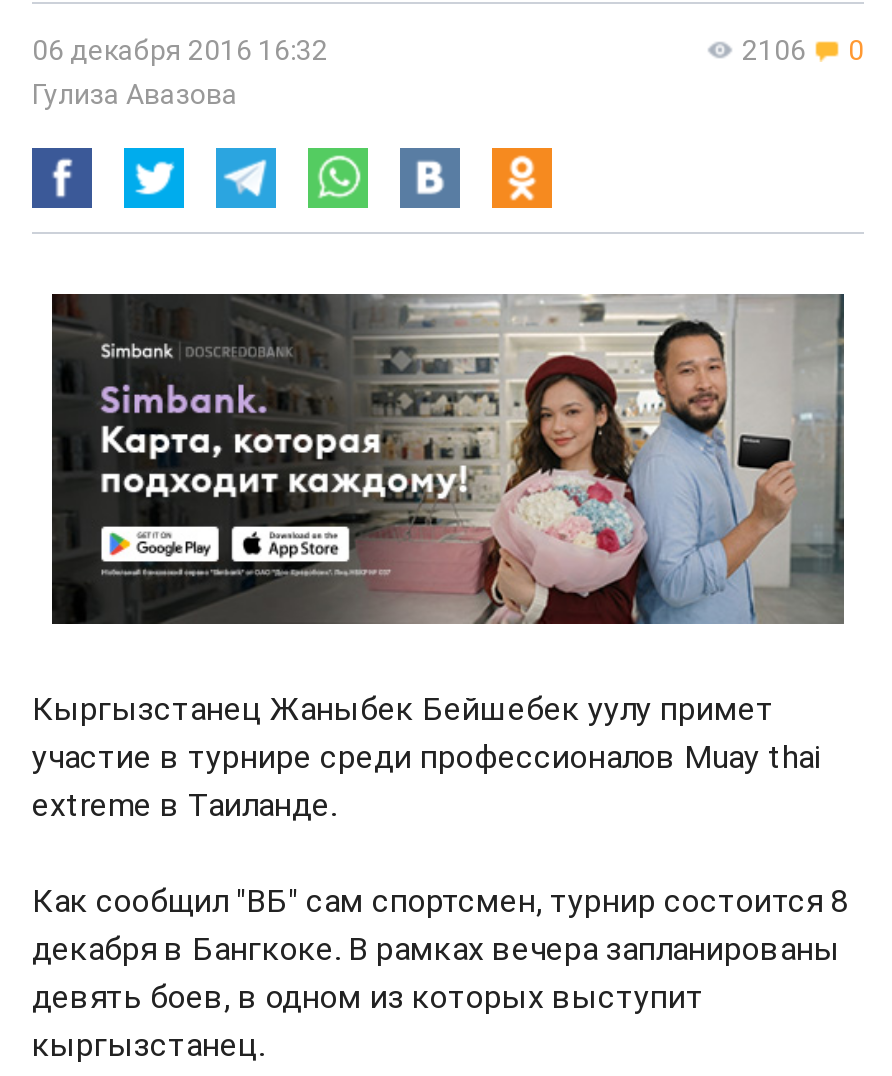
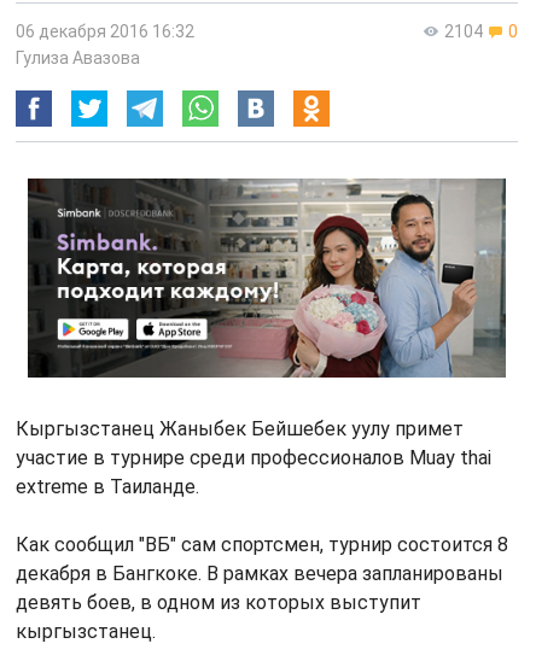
- 2106 0
+ 2104 0
